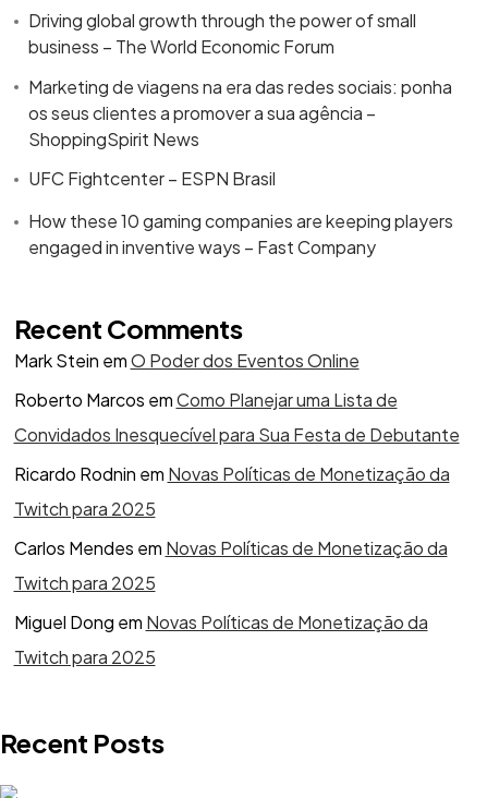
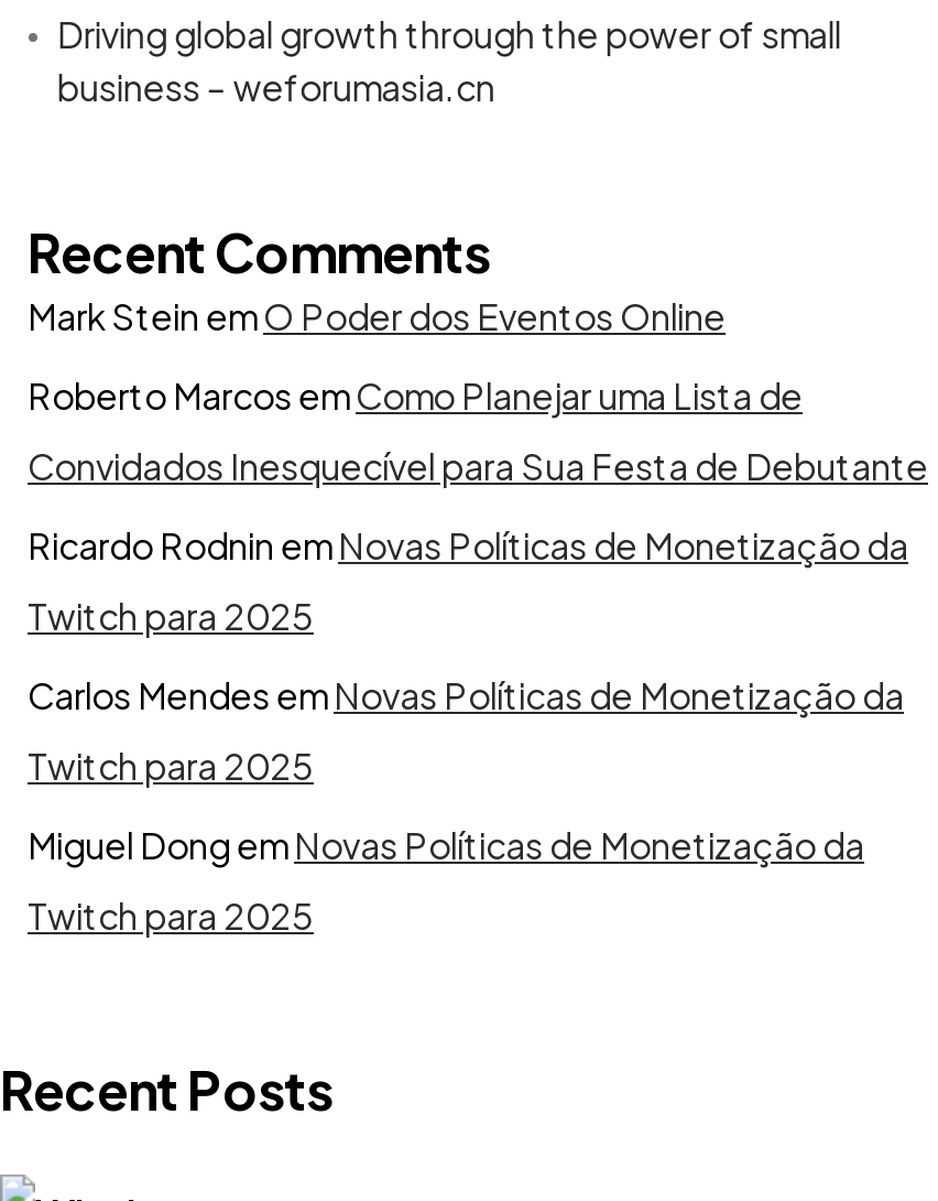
- business – The World Economic Forum
- Marketing de viagens na era das redes sociais: ponha
- os seus clientes a promover a sua agência –
- ShoppingSpirit News
- UFC Fightcenter – ESPN Brasil
- How these 10 gaming companies are keeping players
- engaged in inventive ways – Fast Company
+ business – weforumasia.cn
